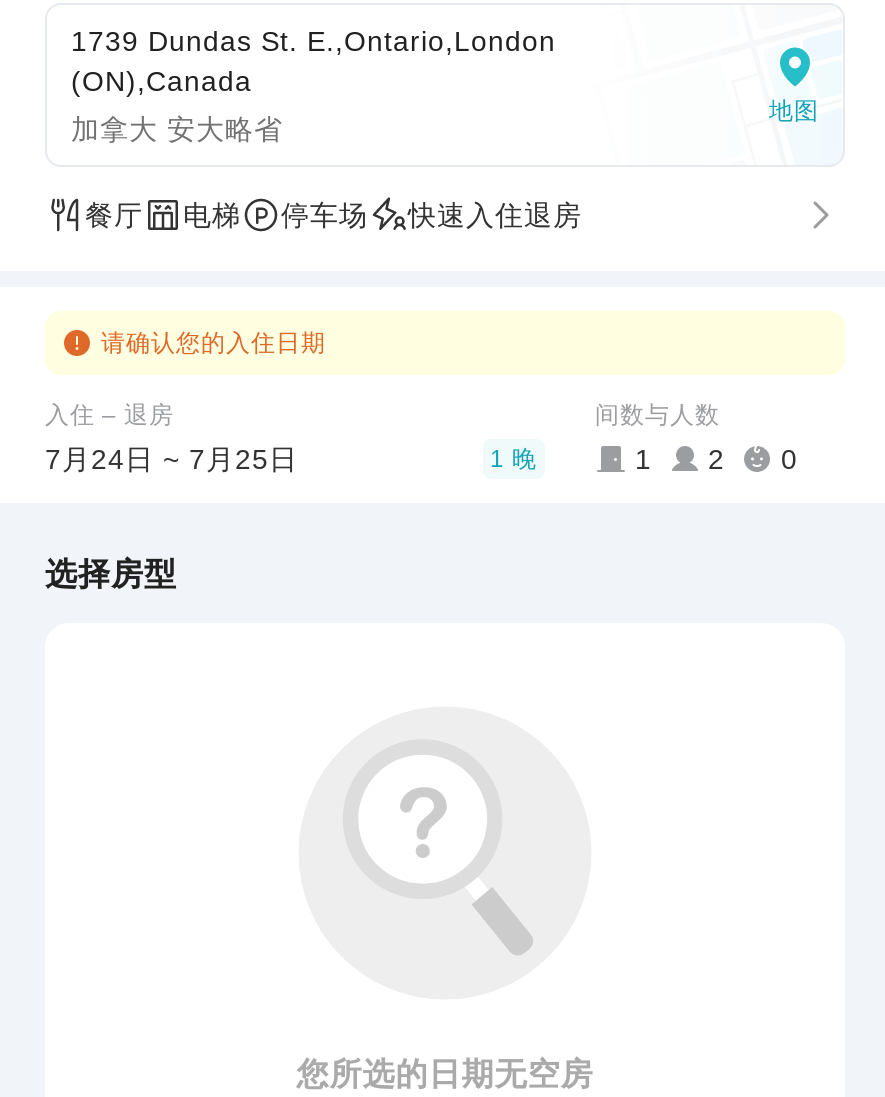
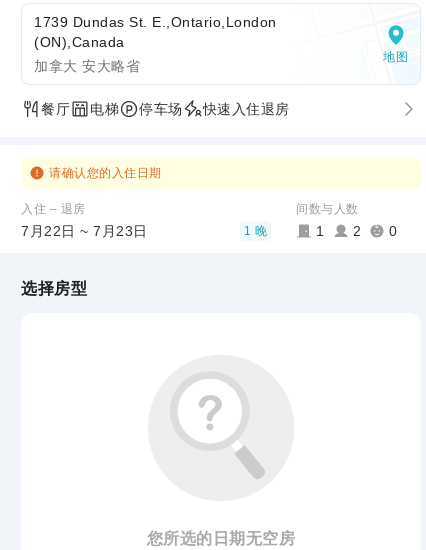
- 7月24日 ~ 7月25日
+ 7月22日 ~ 7月23日
